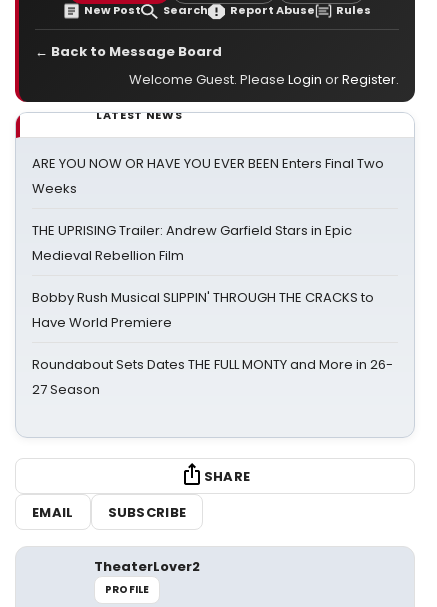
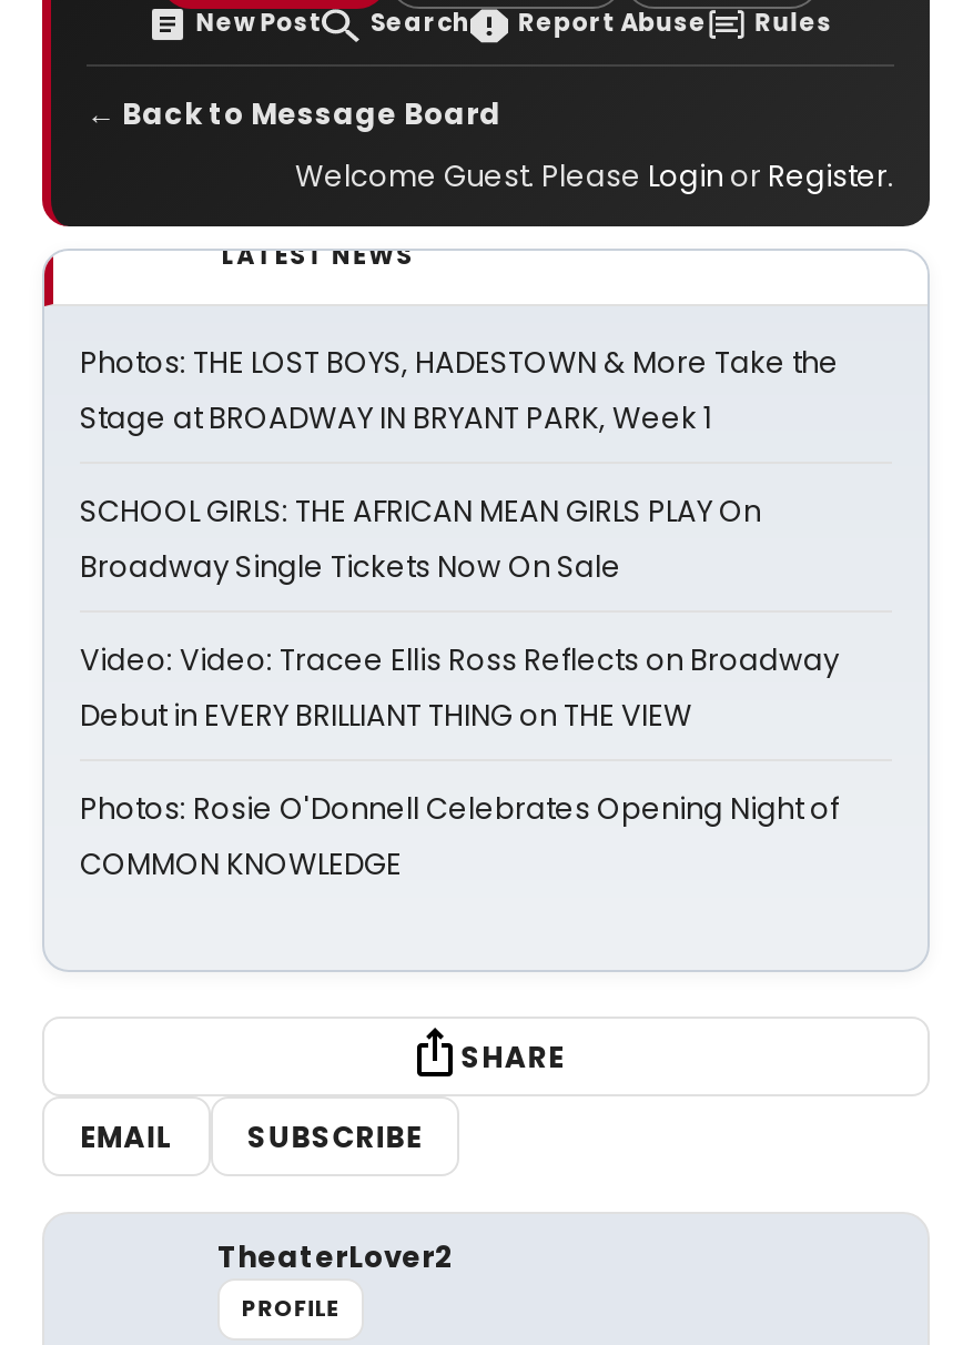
- ARE YOU NOW OR HAVE YOU EVER BEEN Enters Final Two
- Weeks
+ Photos: THE LOST BOYS, HADESTOWN & More Take the
+ Stage at BROADWAY IN BRYANT PARK, Week 1

- THE UPRISING Trailer: Andrew Garfield Stars in Epic
- Medieval Rebellion Film
+ SCHOOL GIRLS: THE AFRICAN MEAN GIRLS PLAY On
+ Broadway Single Tickets Now On Sale

- Bobby Rush Musical SLIPPIN' THROUGH THE CRACKS to
- Have World Premiere
+ Video: Video: Tracee Ellis Ross Reflects on Broadway
+ Debut in EVERY BRILLIANT THING on THE VIEW

- Roundabout Sets Dates THE FULL MONTY and More in 26-
- 27 Season
+ Photos: Rosie O'Donnell Celebrates Opening Night of
+ COMMON KNOWLEDGE
